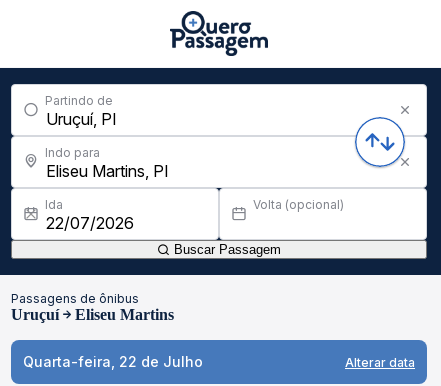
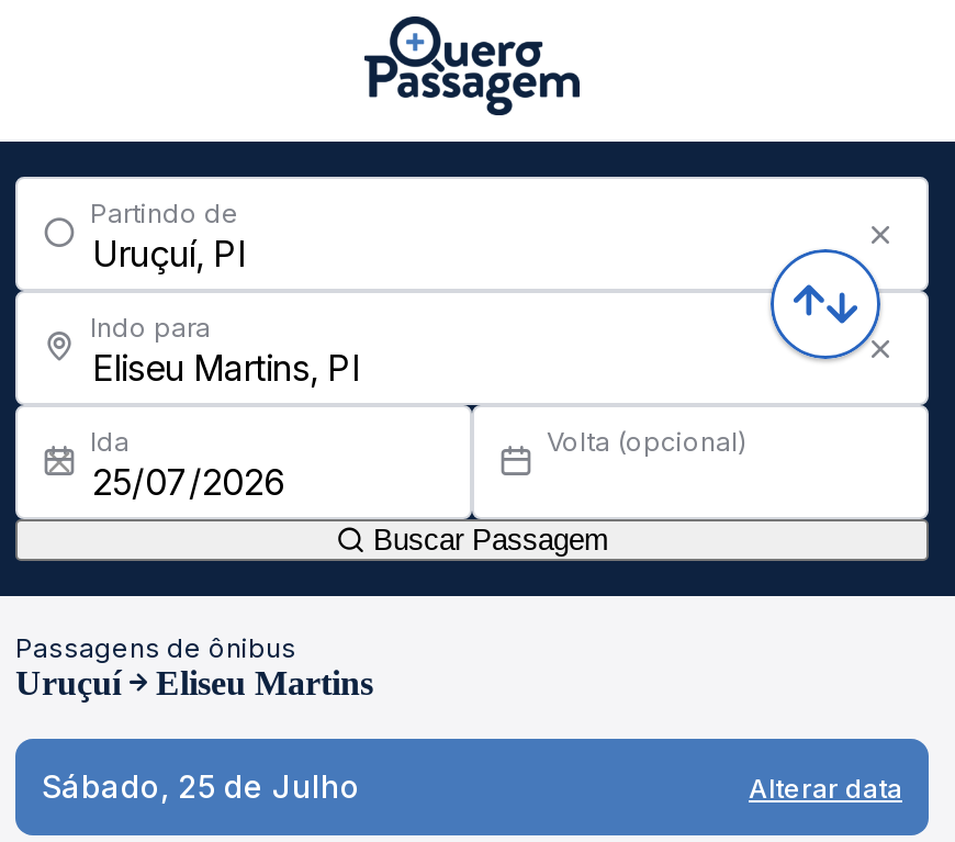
- Quarta-feira, 22 de Julho
+ Sábado, 25 de Julho
